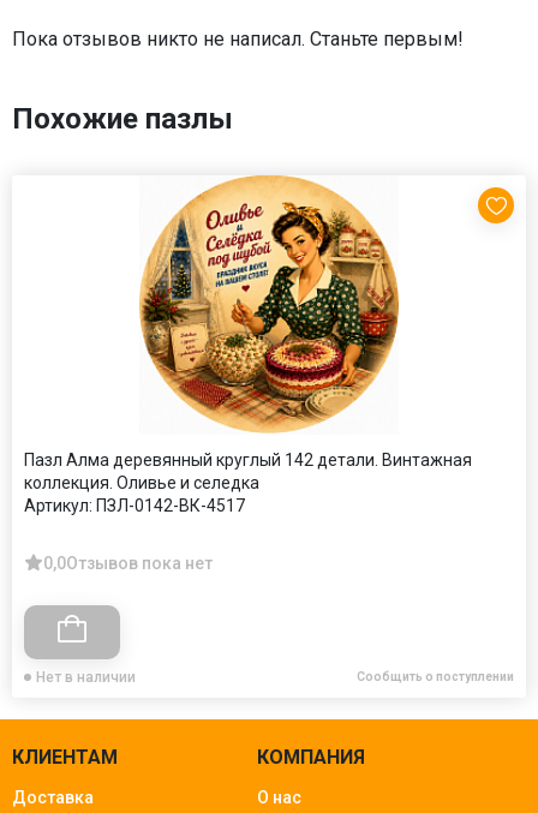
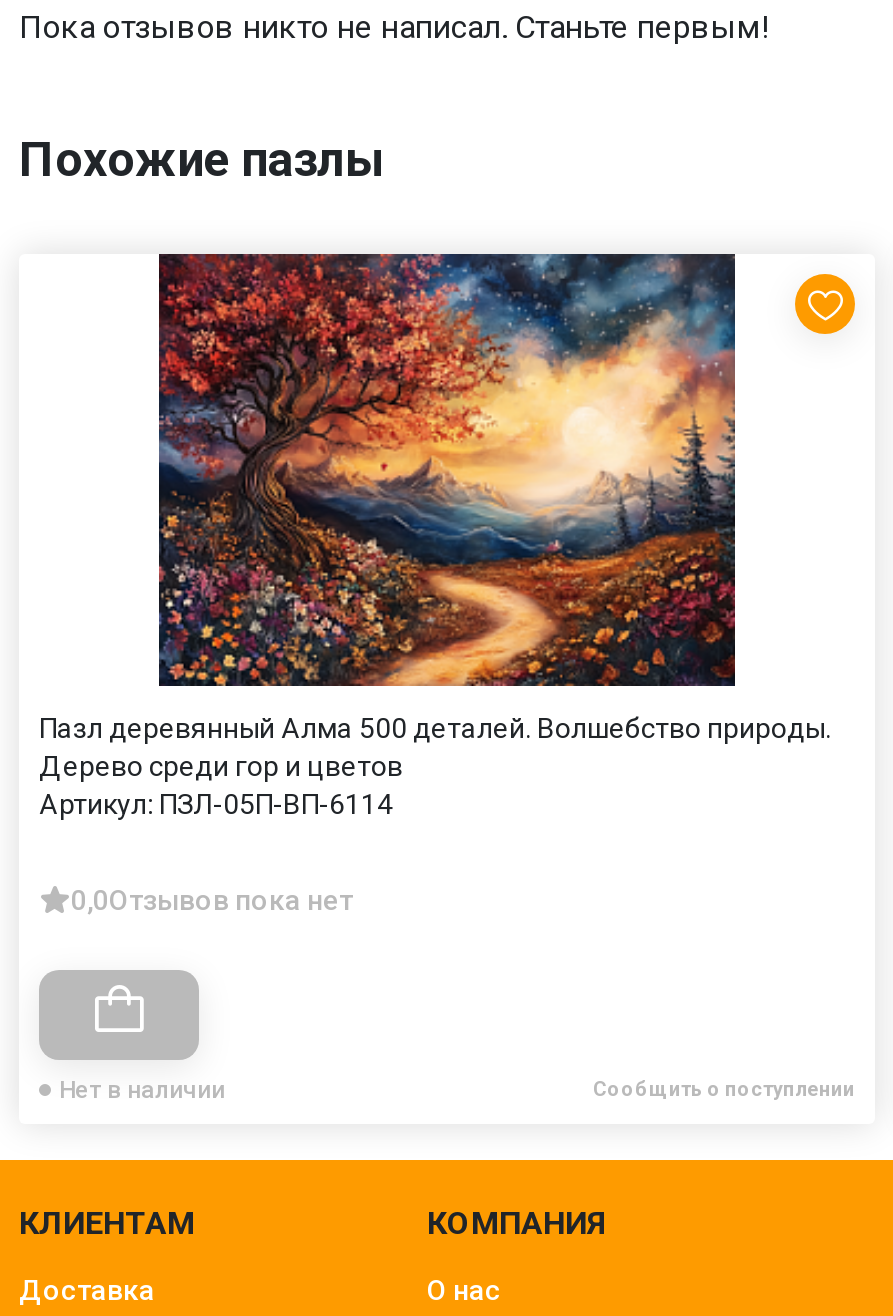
- [image]
- Пазл Алма деревянный круглый 142 детали. Винтажная
- коллекция. Оливье и селедка
- Артикул: ПЗЛ-0142-ВК-4517
+ [image]
+ Пазл деревянный Алма 500 деталей. Волшебство природы.
+ Дерево среди гор и цветов
+ Артикул: ПЗЛ-05П-ВП-6114
